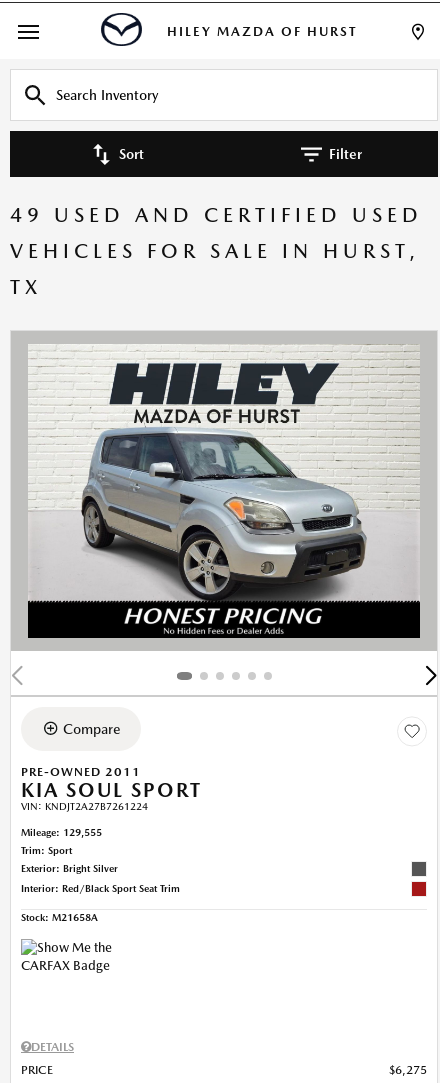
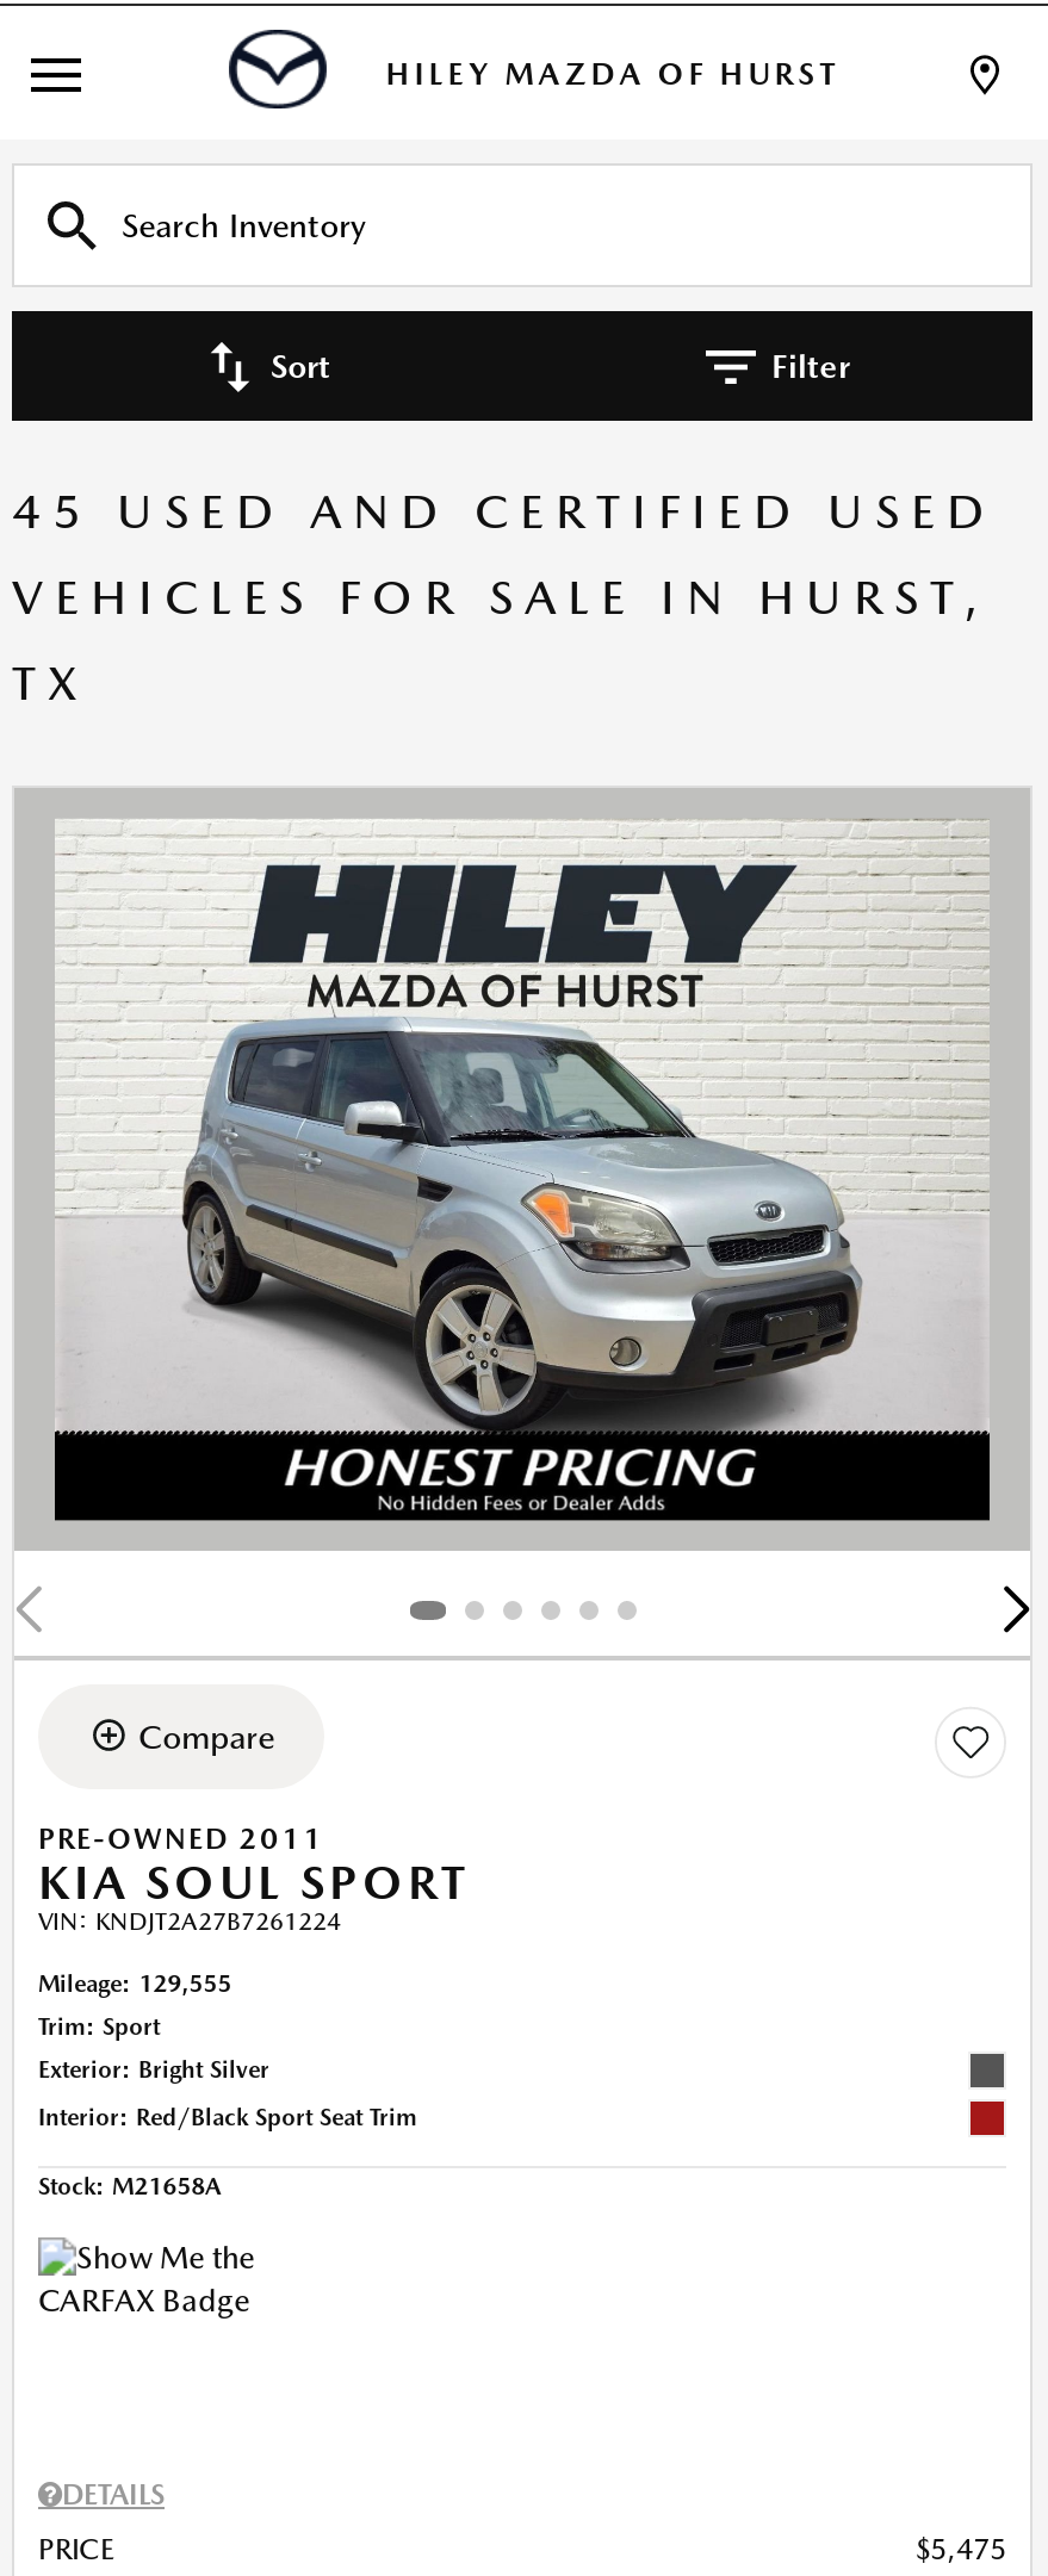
- 49 USED AND CERTIFIED USED
+ 45 USED AND CERTIFIED USED

- $6,275
+ $5,475
